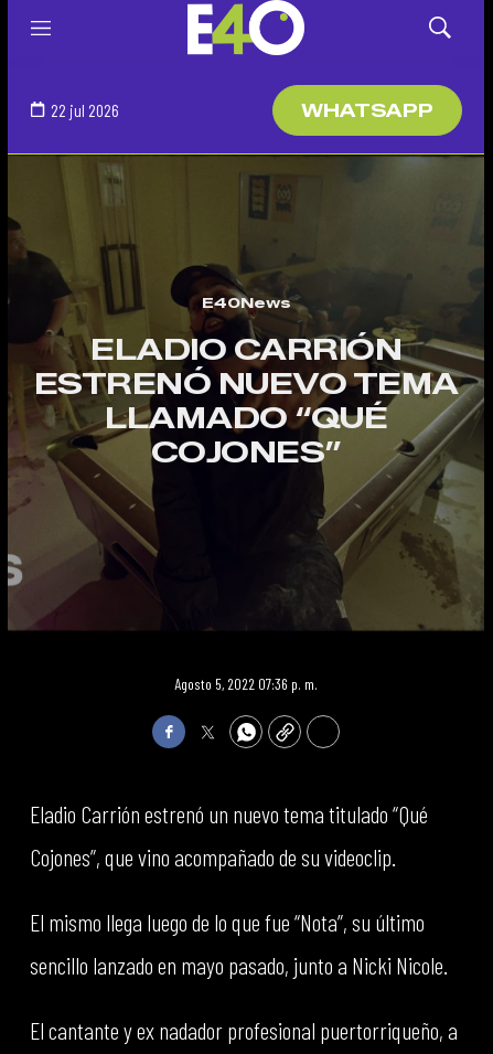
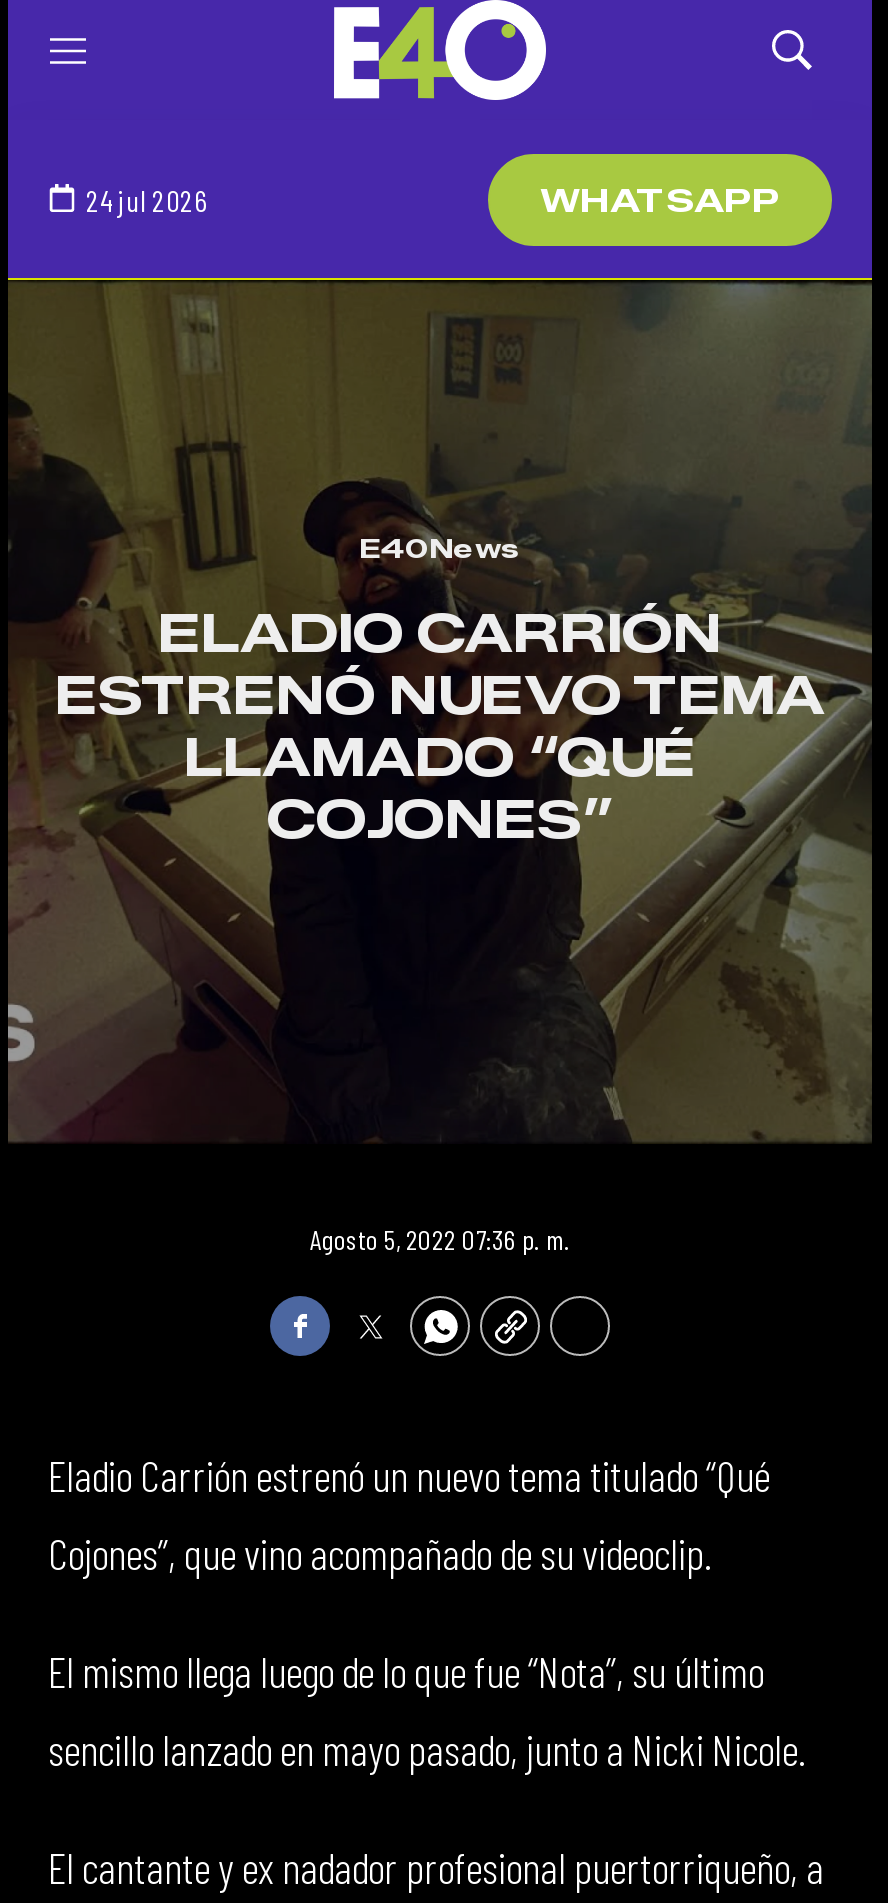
- 22 jul 2026
+ 24 jul 2026
